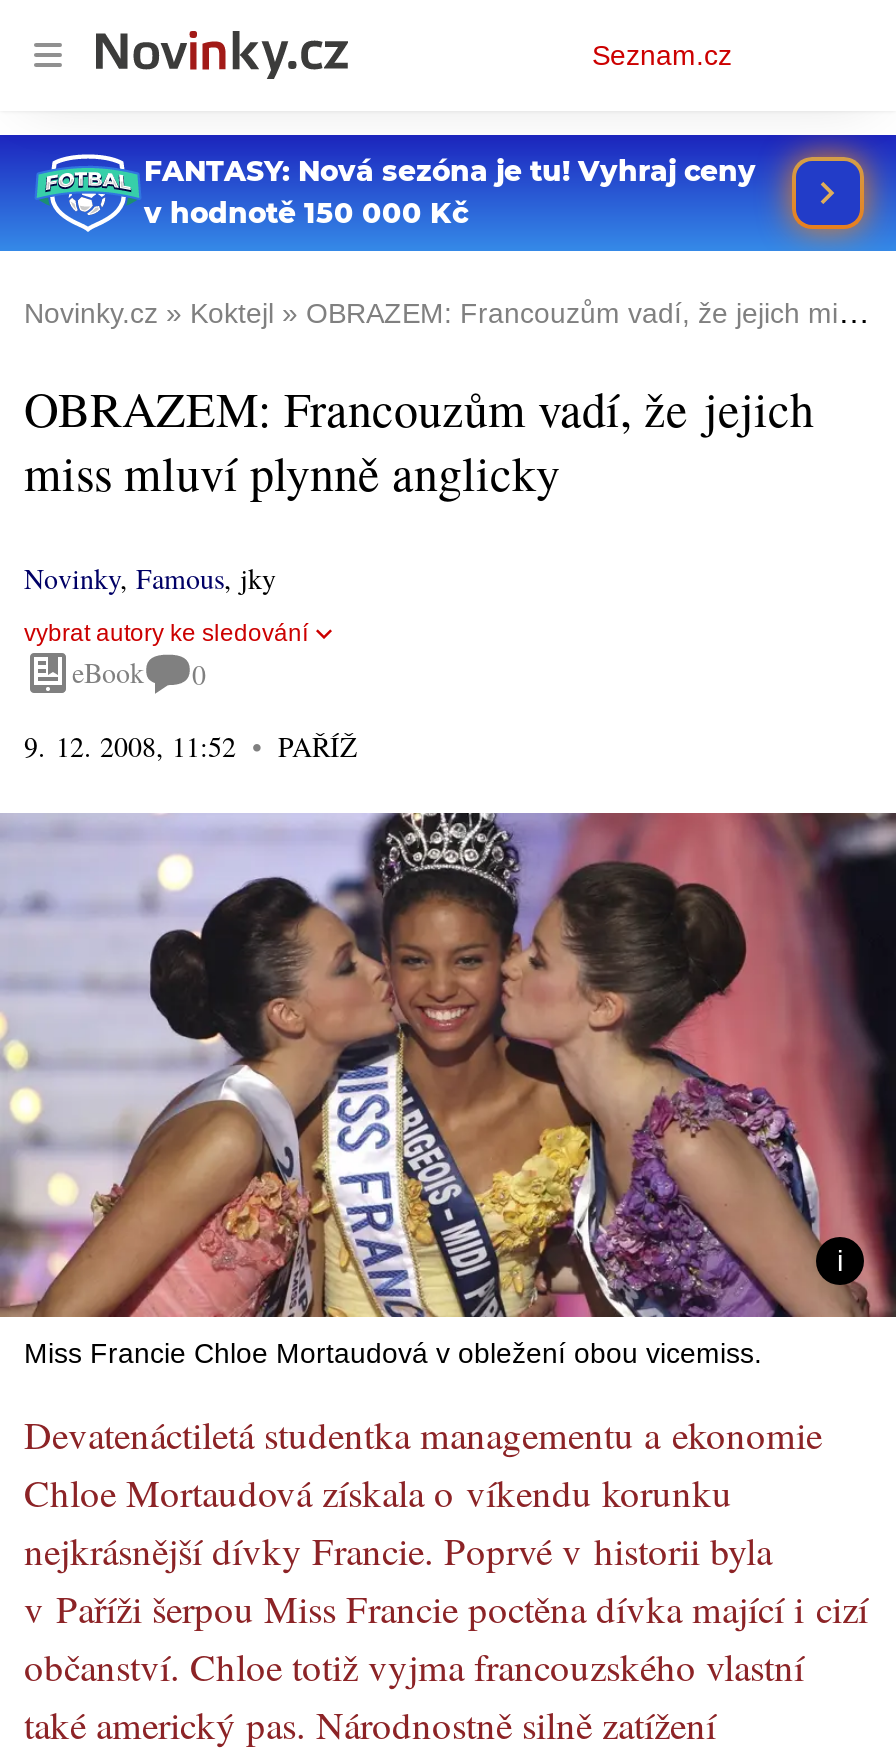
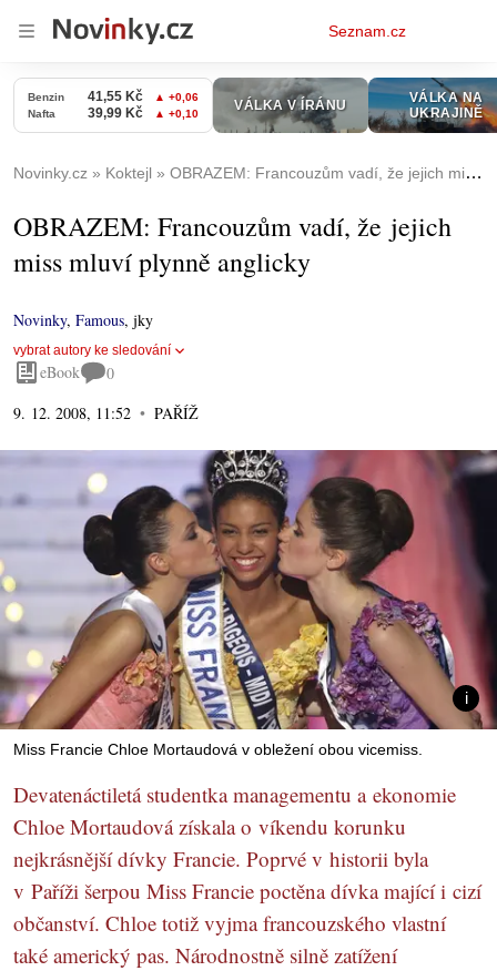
- [image]
+ [image]
